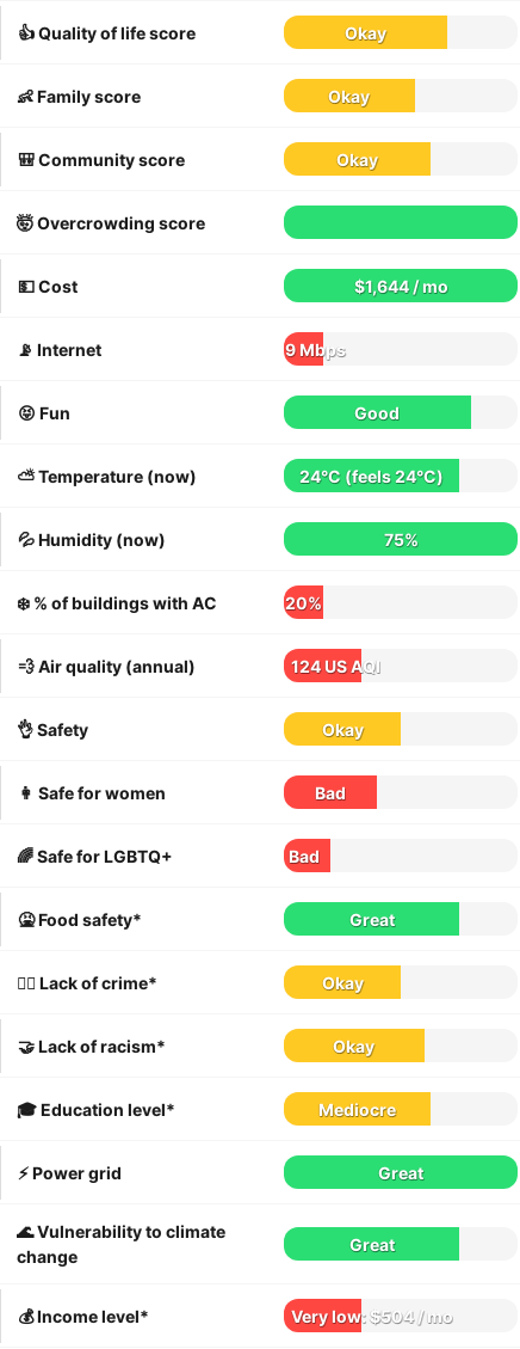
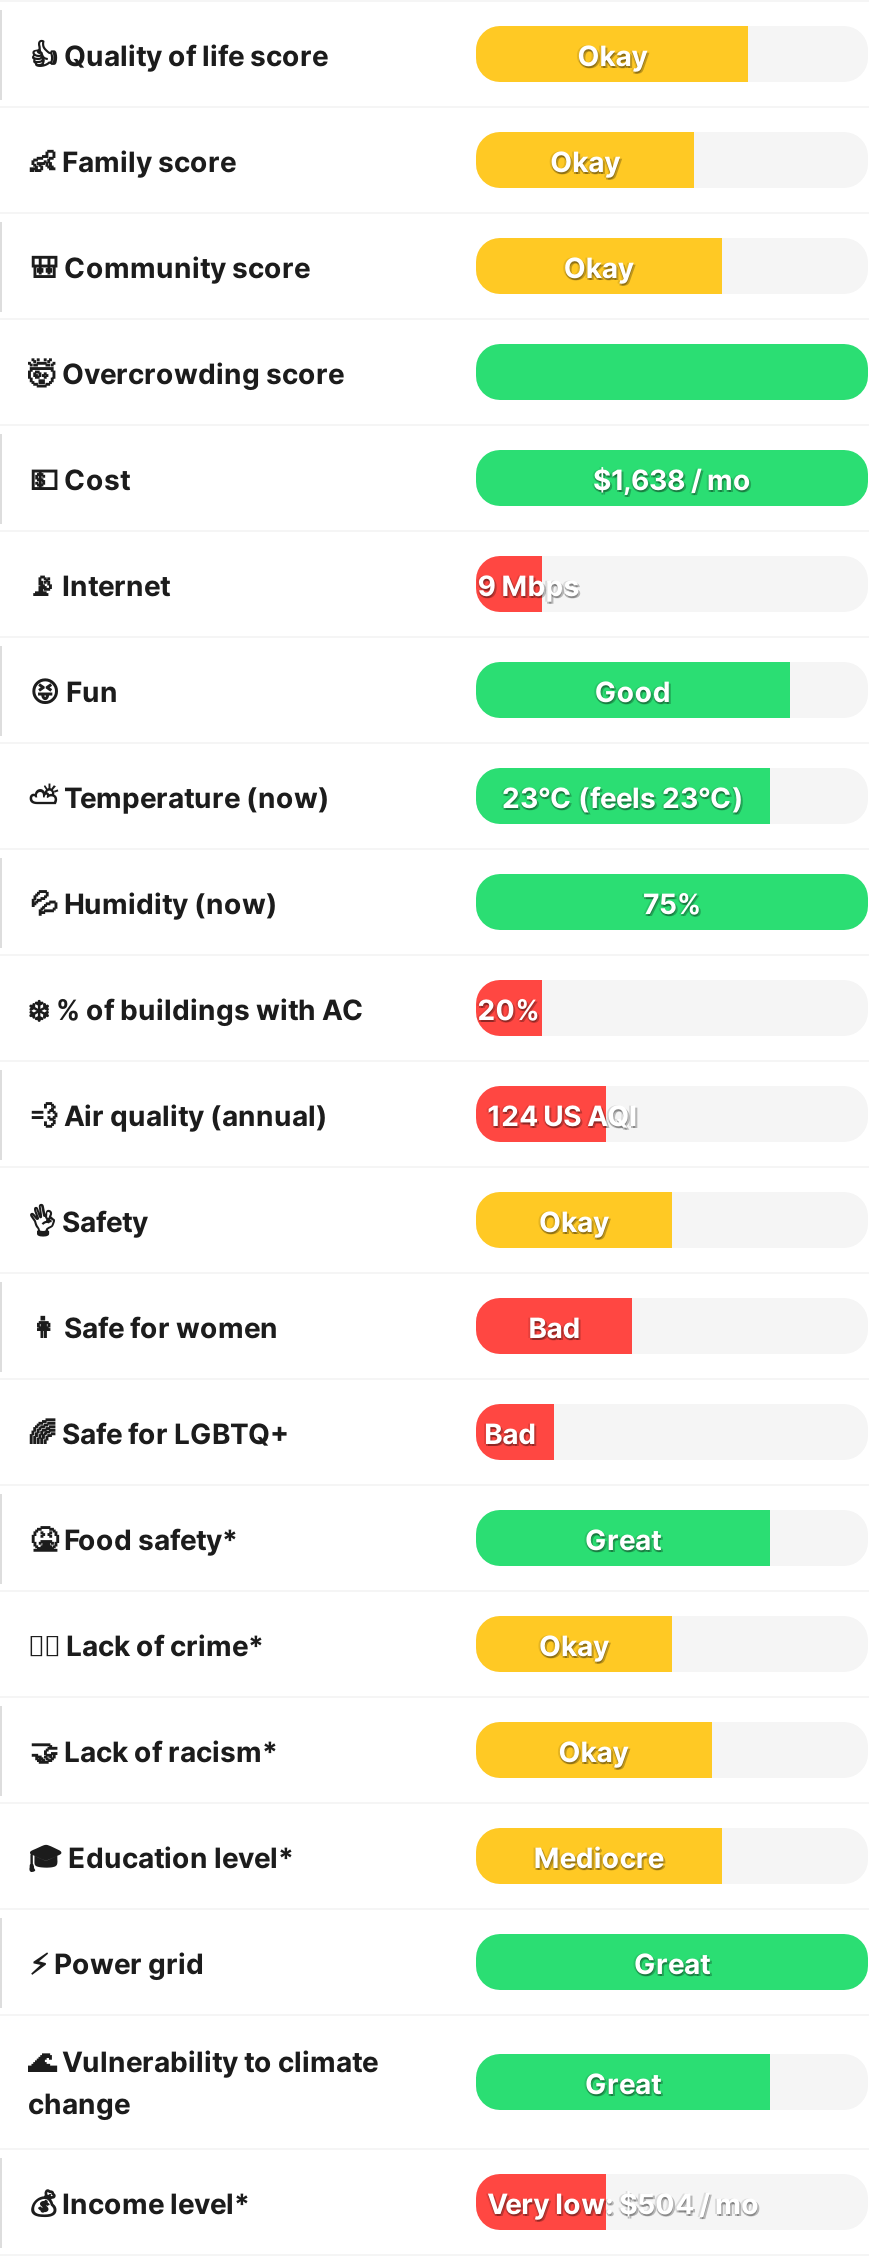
- $1,644 / mo
+ $1,638 / mo

- 24°C (feels 24°C)
+ 23°C (feels 23°C)
